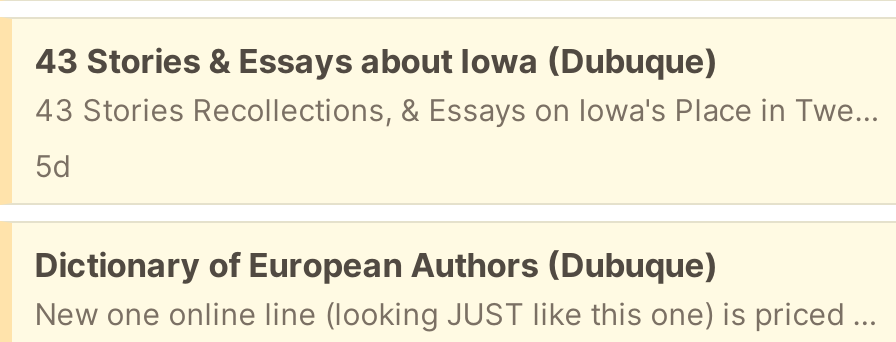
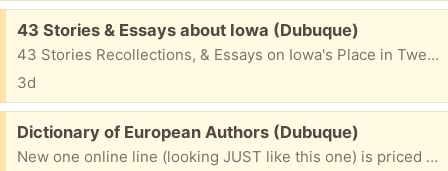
- 5d
+ 3d
